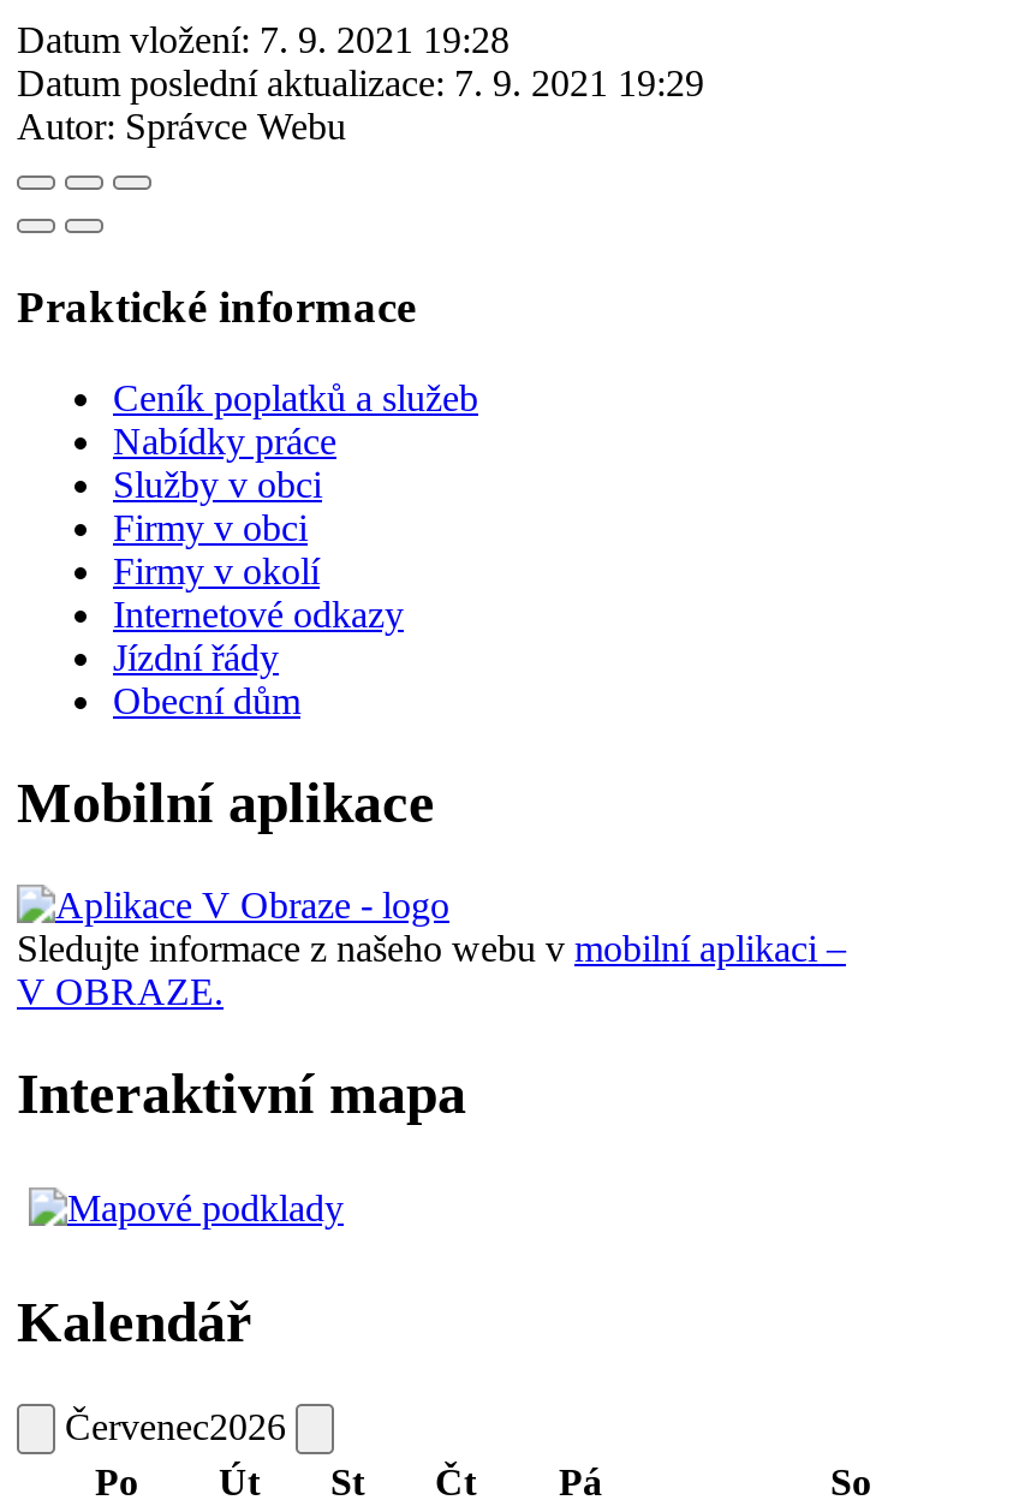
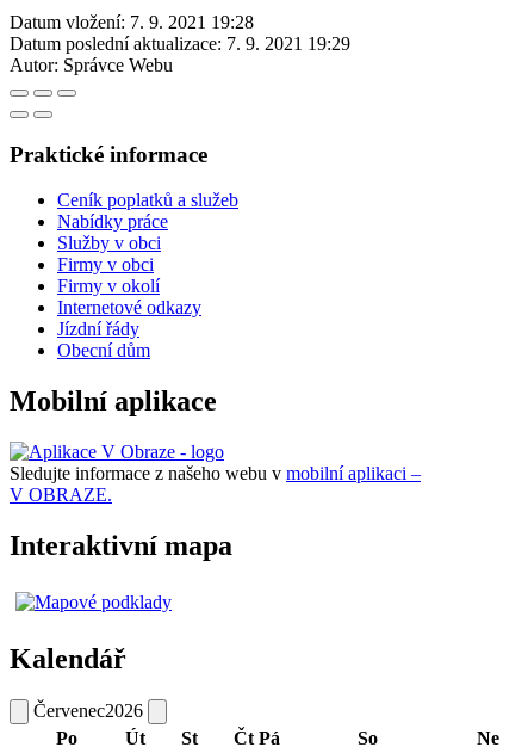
+ Ne
